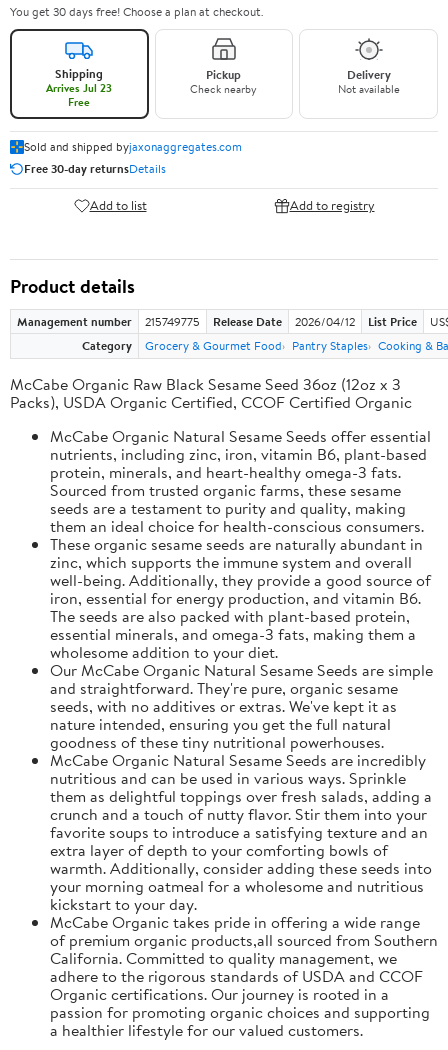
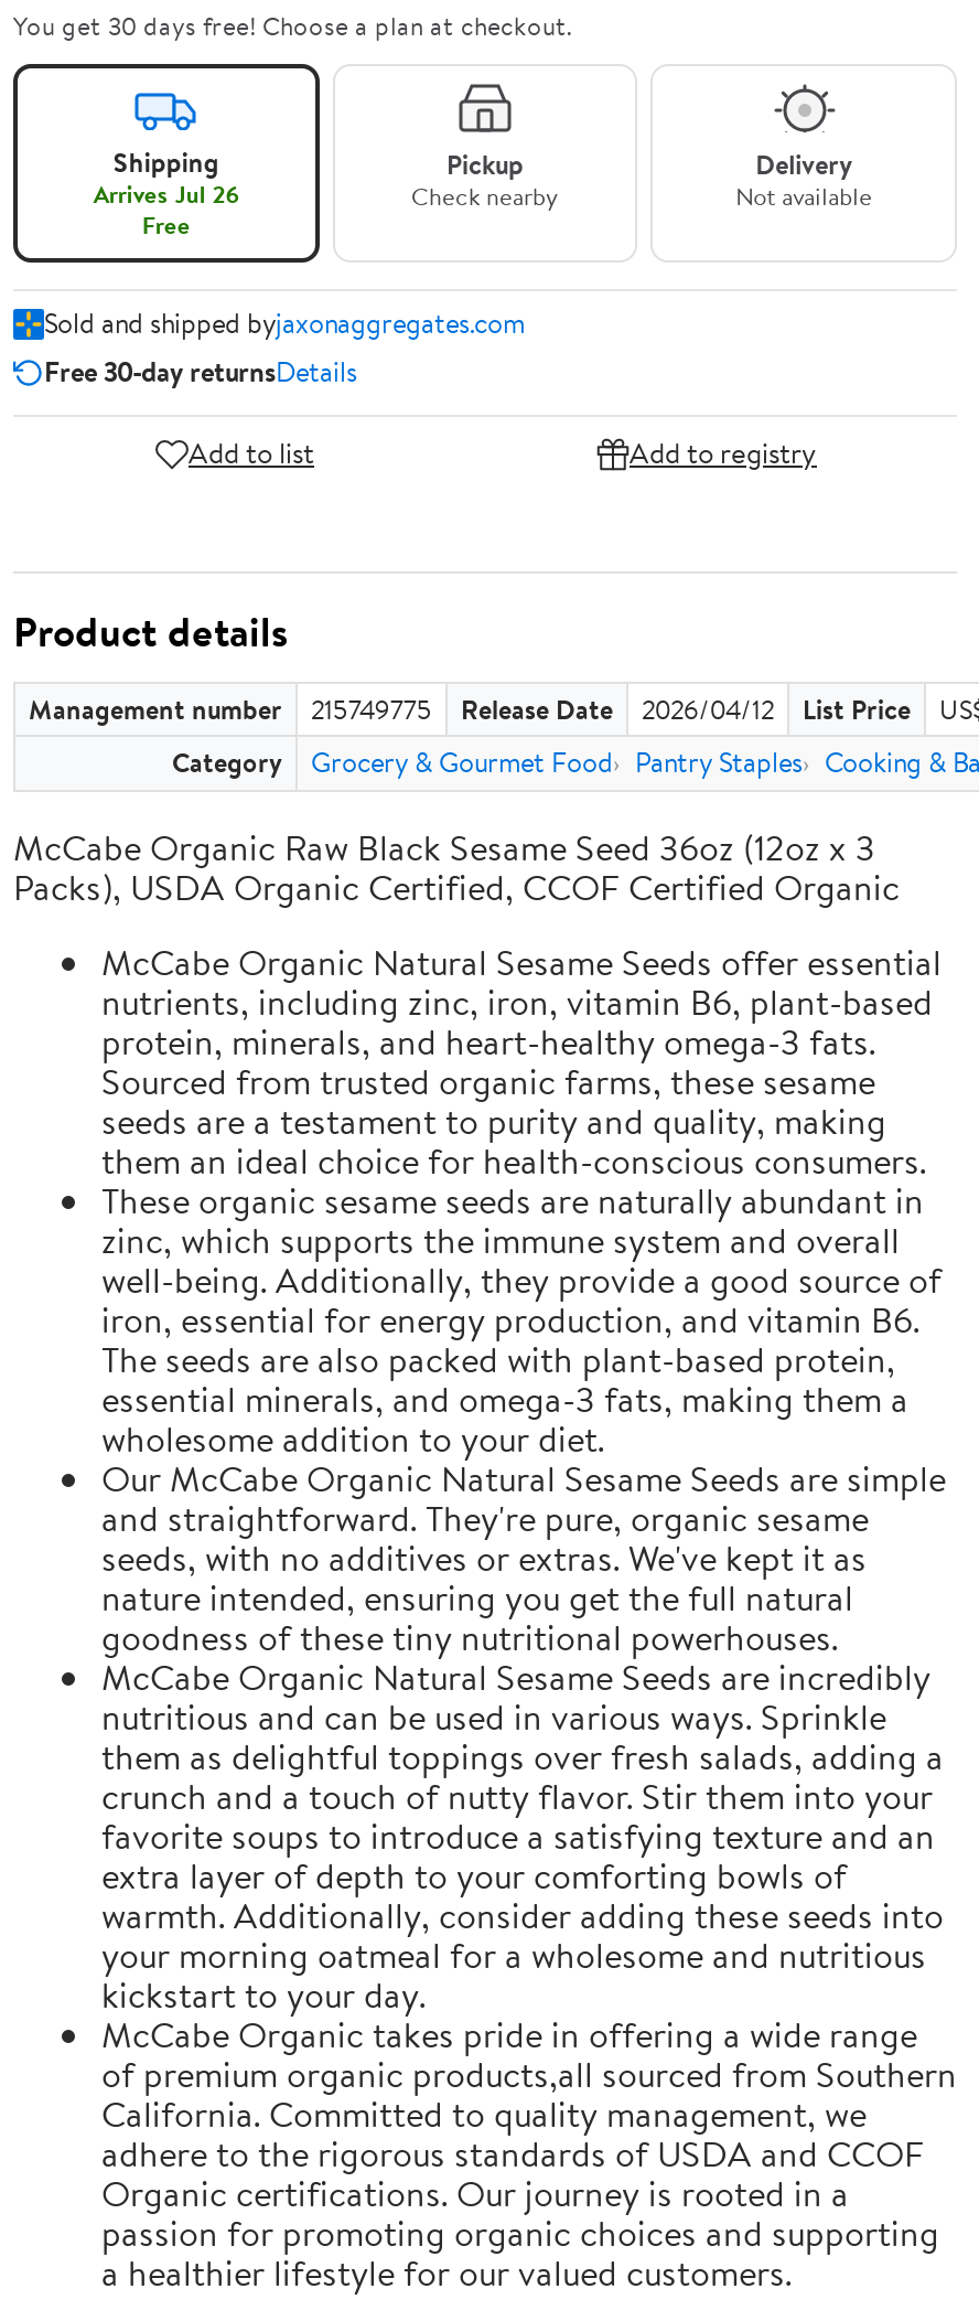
- Arrives Jul 23
+ Arrives Jul 26
